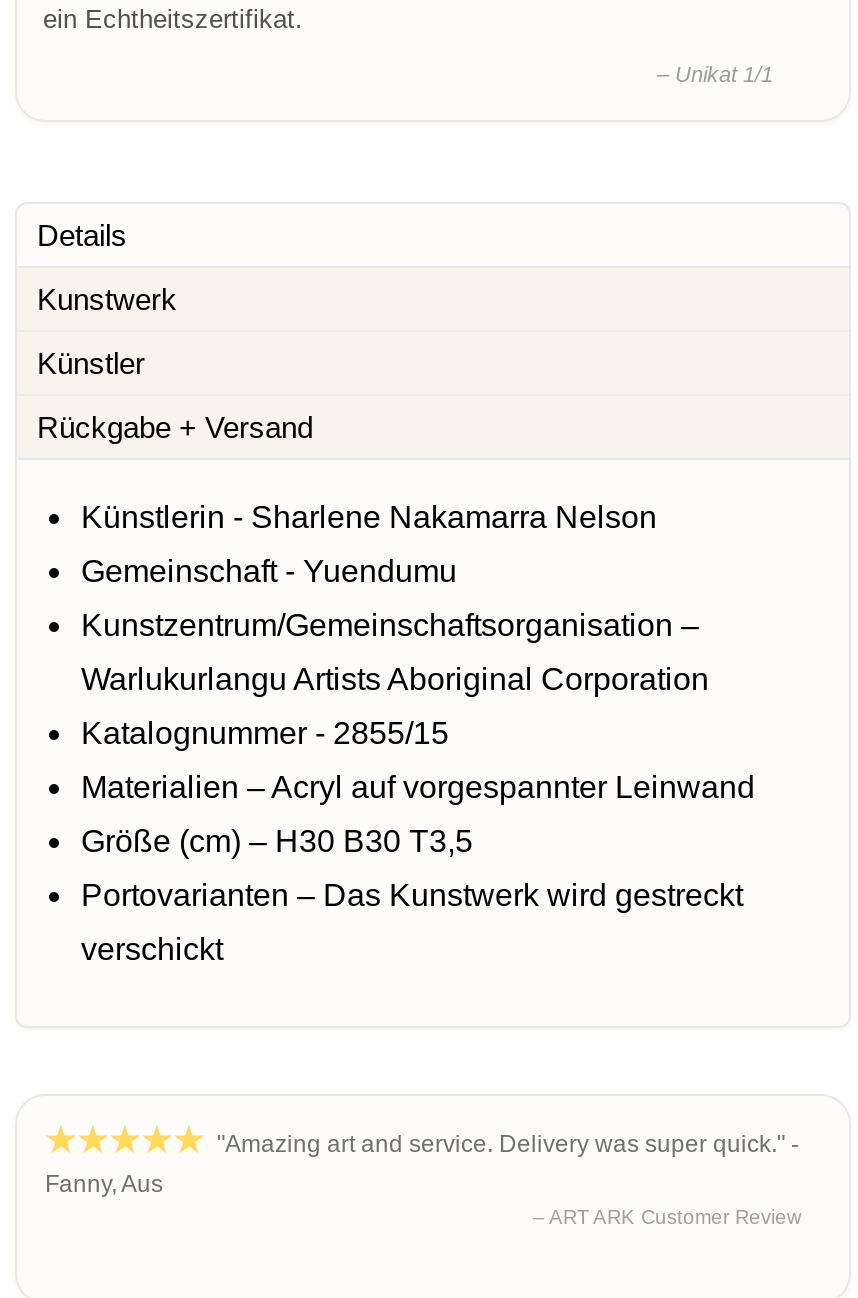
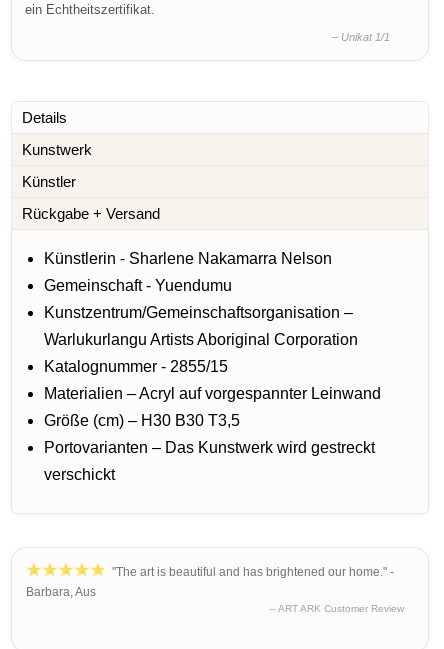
- "Amazing art and service. Delivery was super quick." -
- Fanny, Aus
+ "The art is beautiful and has brightened our home." -
+ Barbara, Aus
